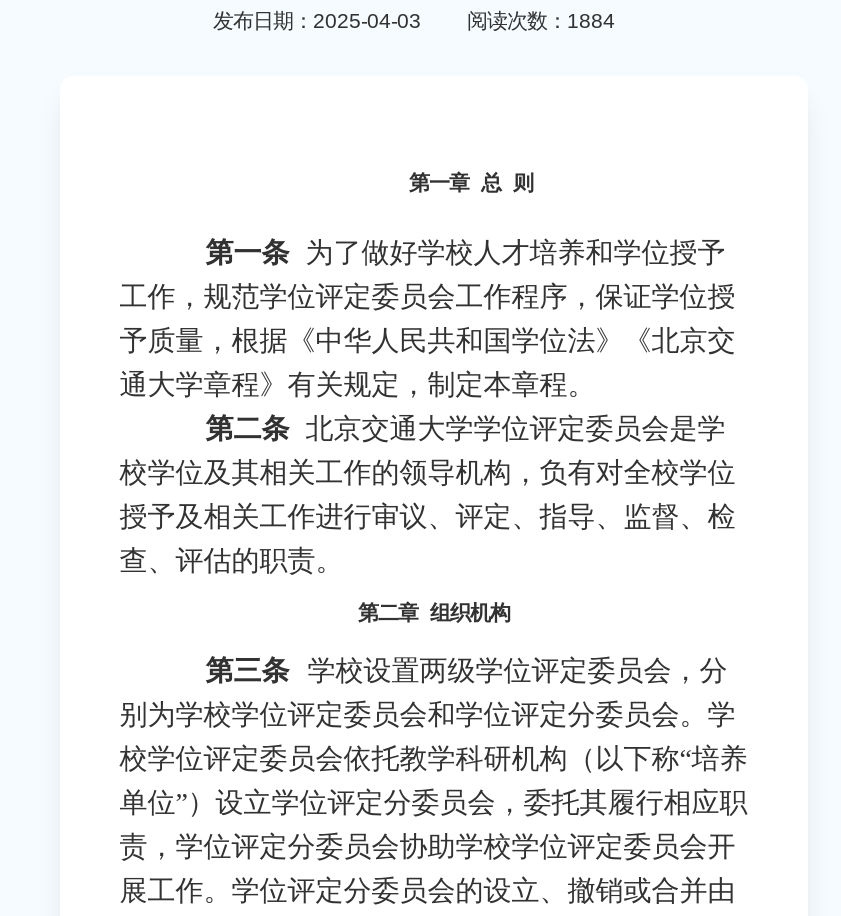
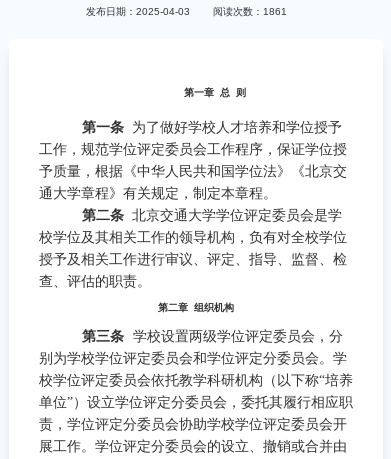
- 阅读次数：1884
+ 阅读次数：1861
